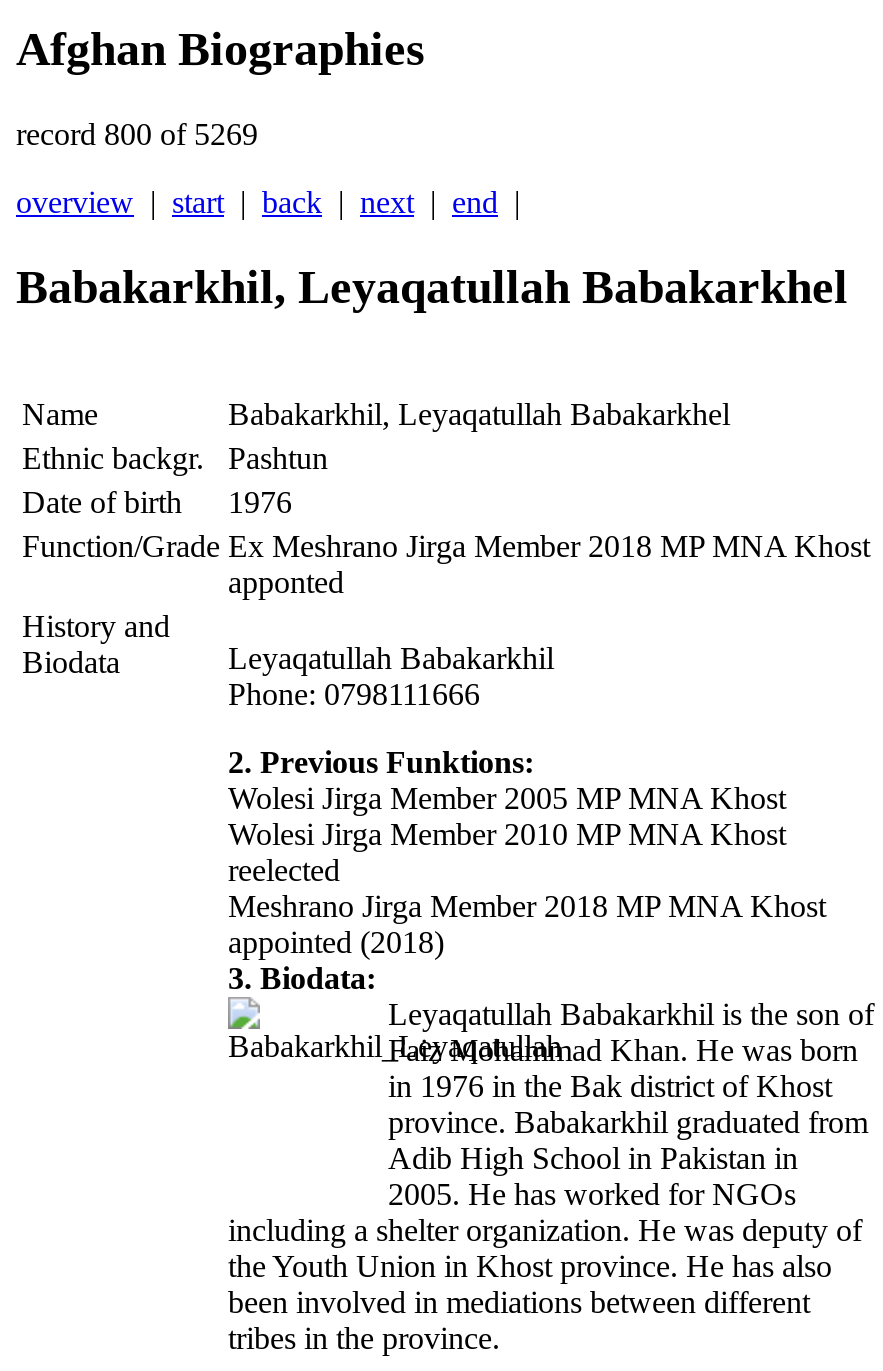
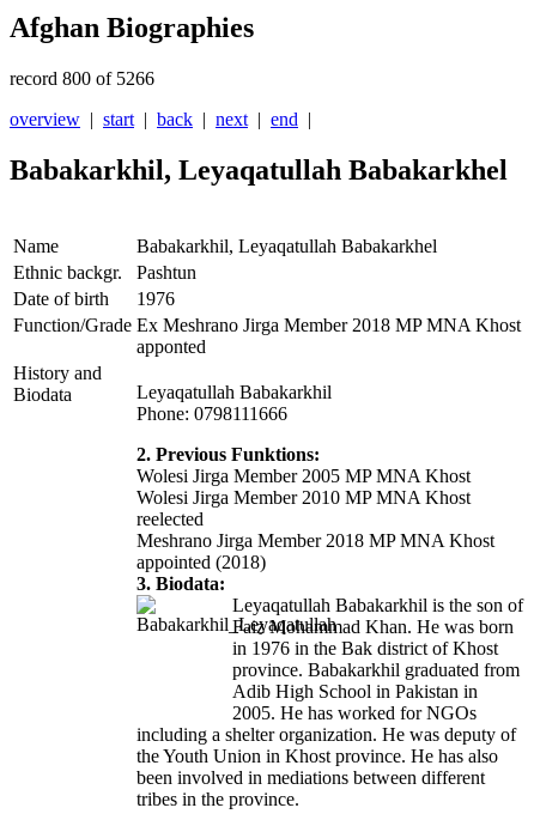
- record 800 of 5269
+ record 800 of 5266
